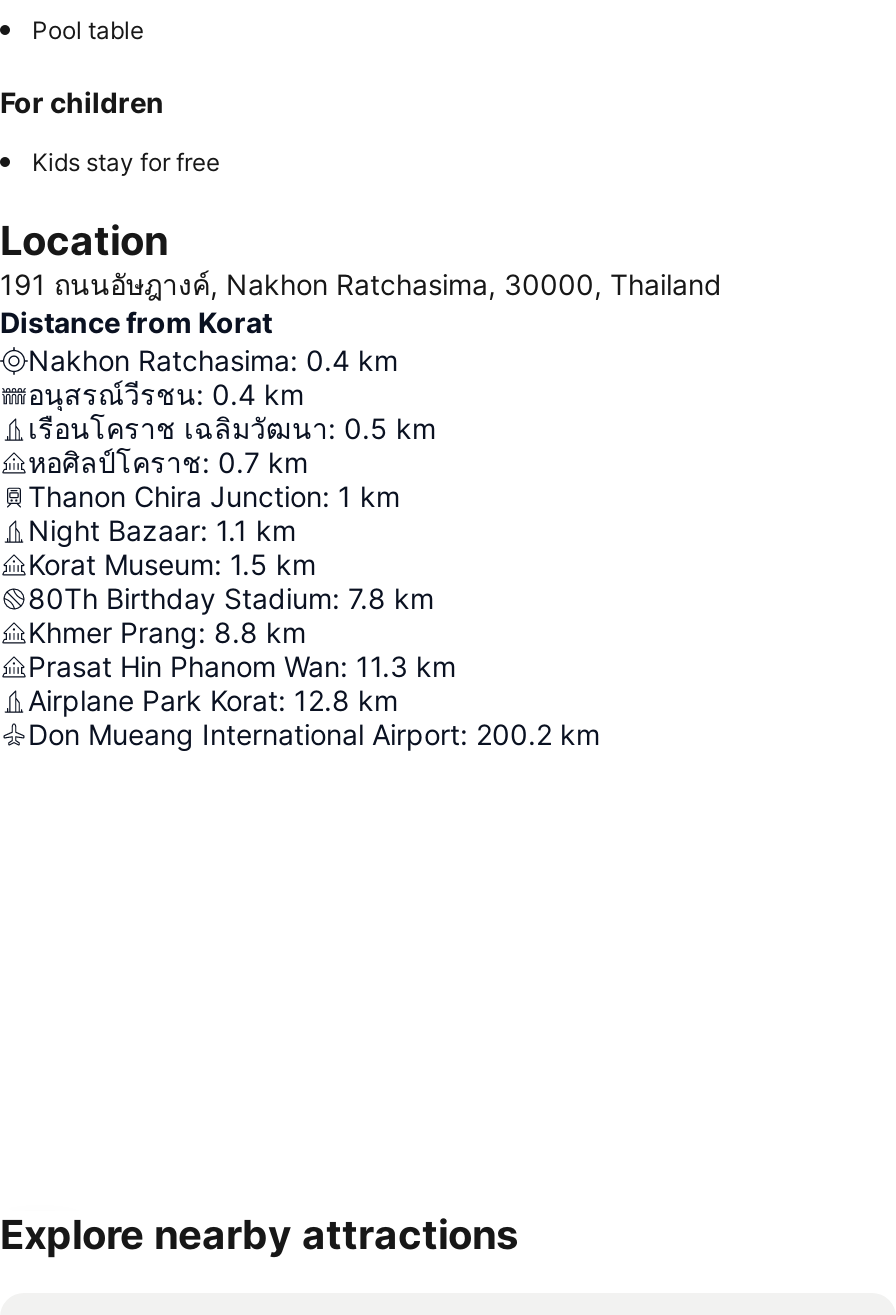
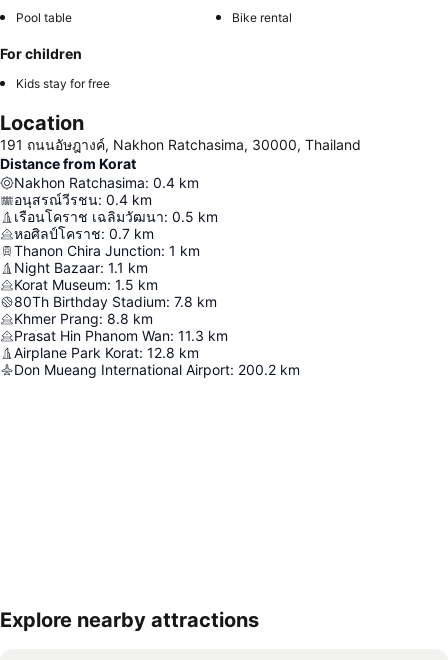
+ Bike rental
